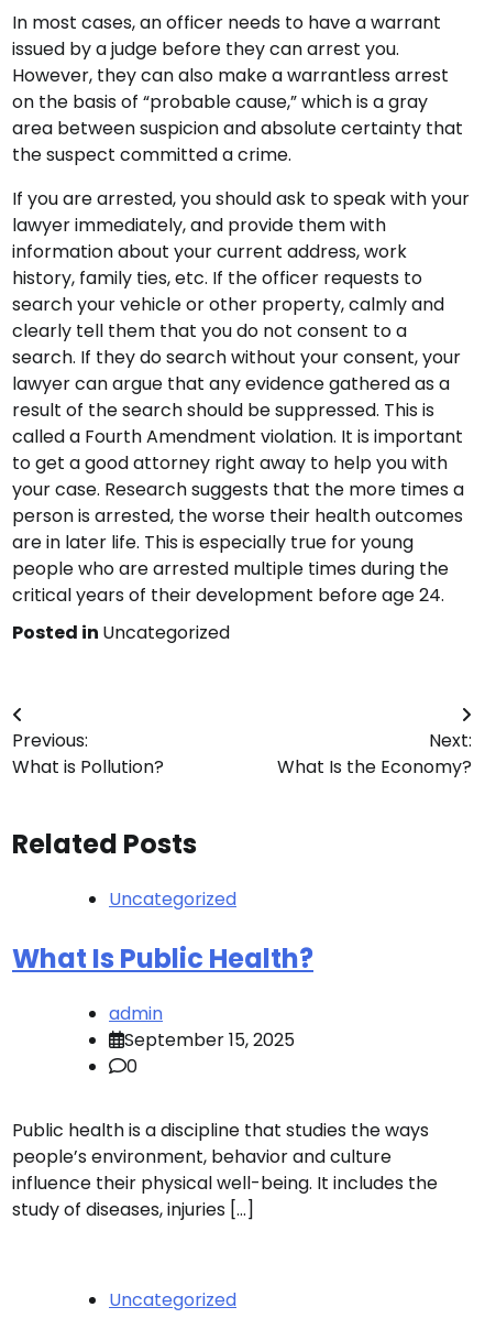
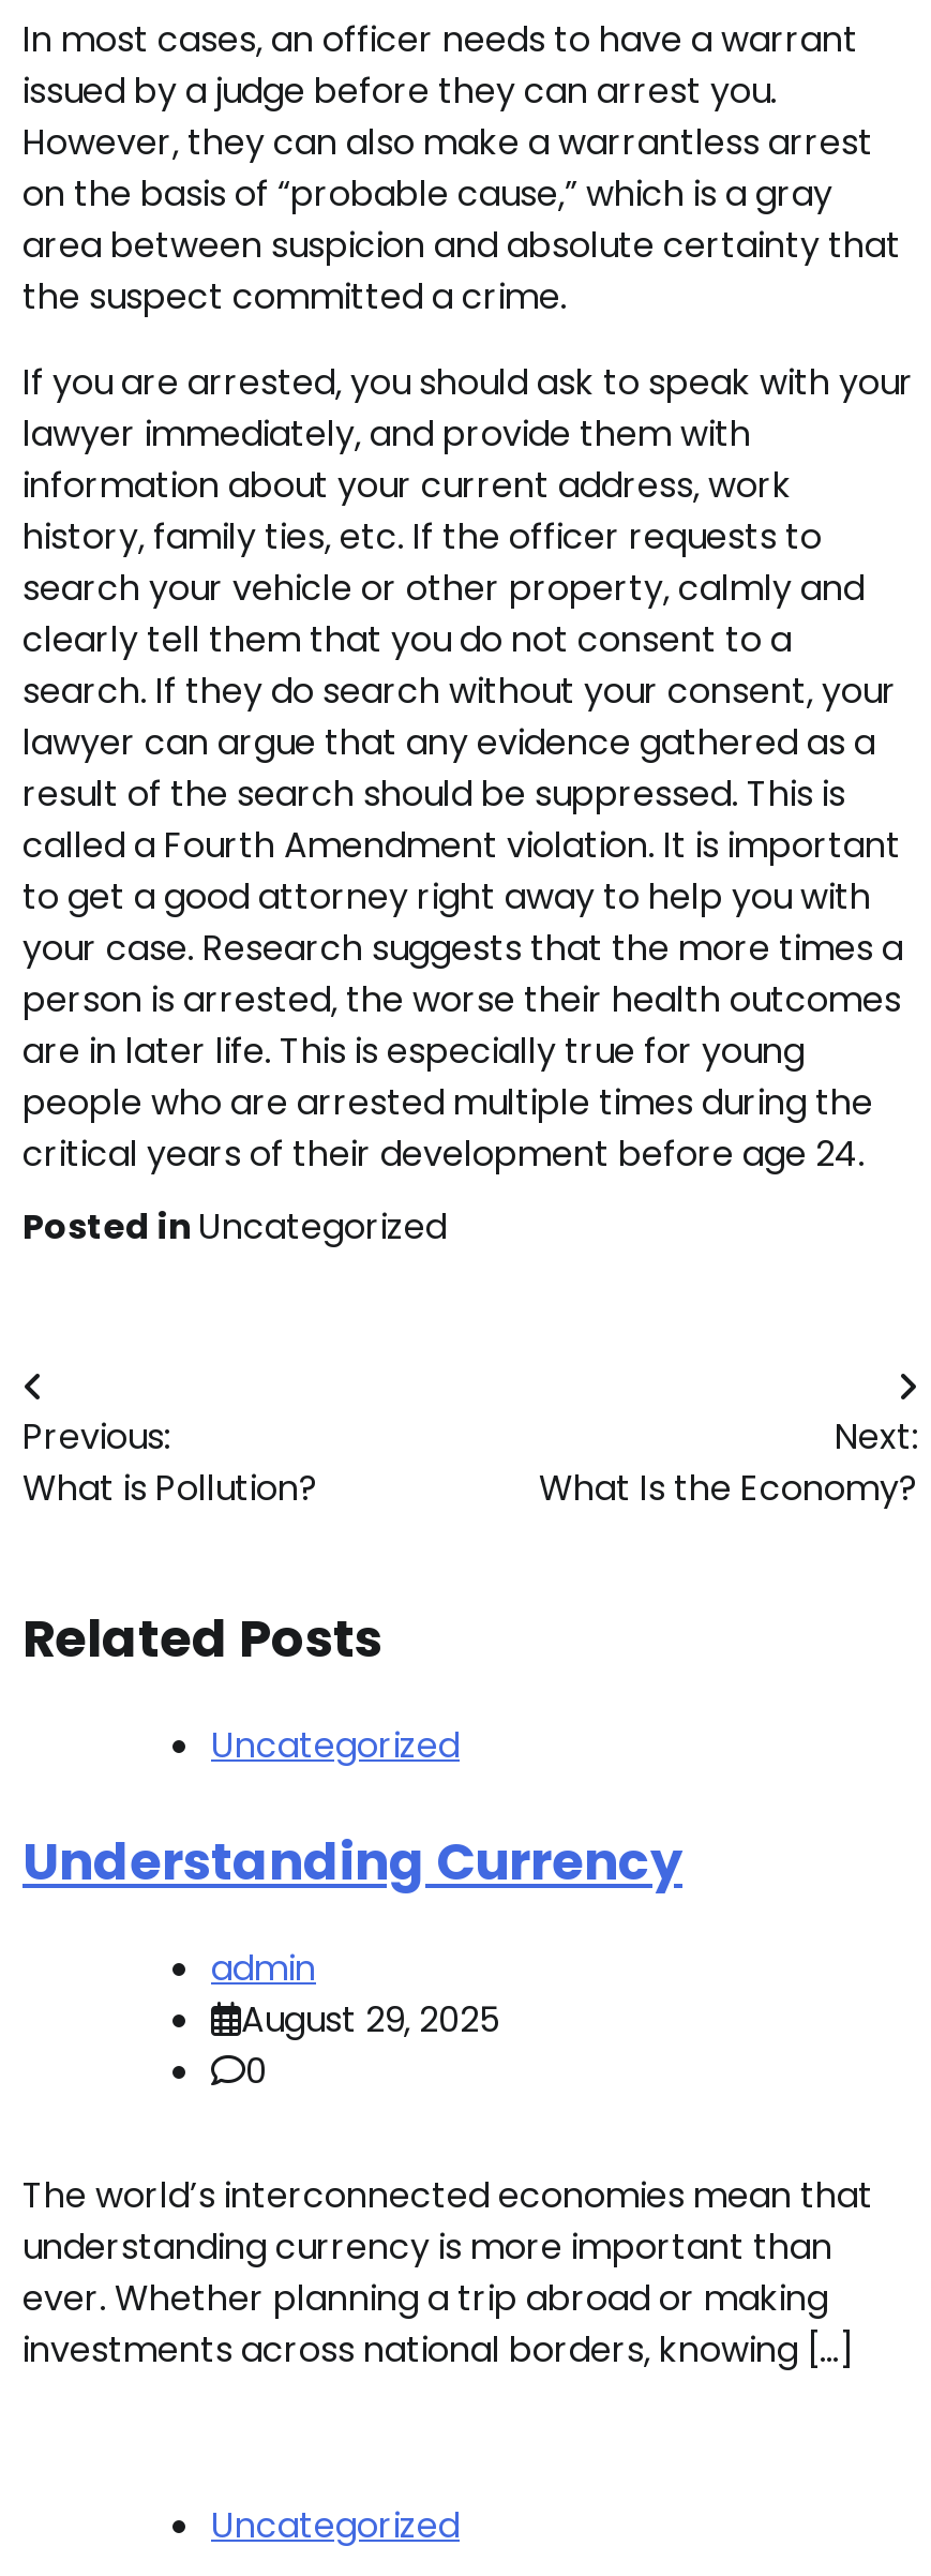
- What Is Public Health?
+ Understanding Currency

- September 15, 2025
+ August 29, 2025

- Public health is a discipline that studies the ways
- people’s environment, behavior and culture
- influence their physical well-being. It includes the
- study of diseases, injuries […]
+ The world’s interconnected economies mean that
+ understanding currency is more important than
+ ever. Whether planning a trip abroad or making
+ investments across national borders, knowing […]
